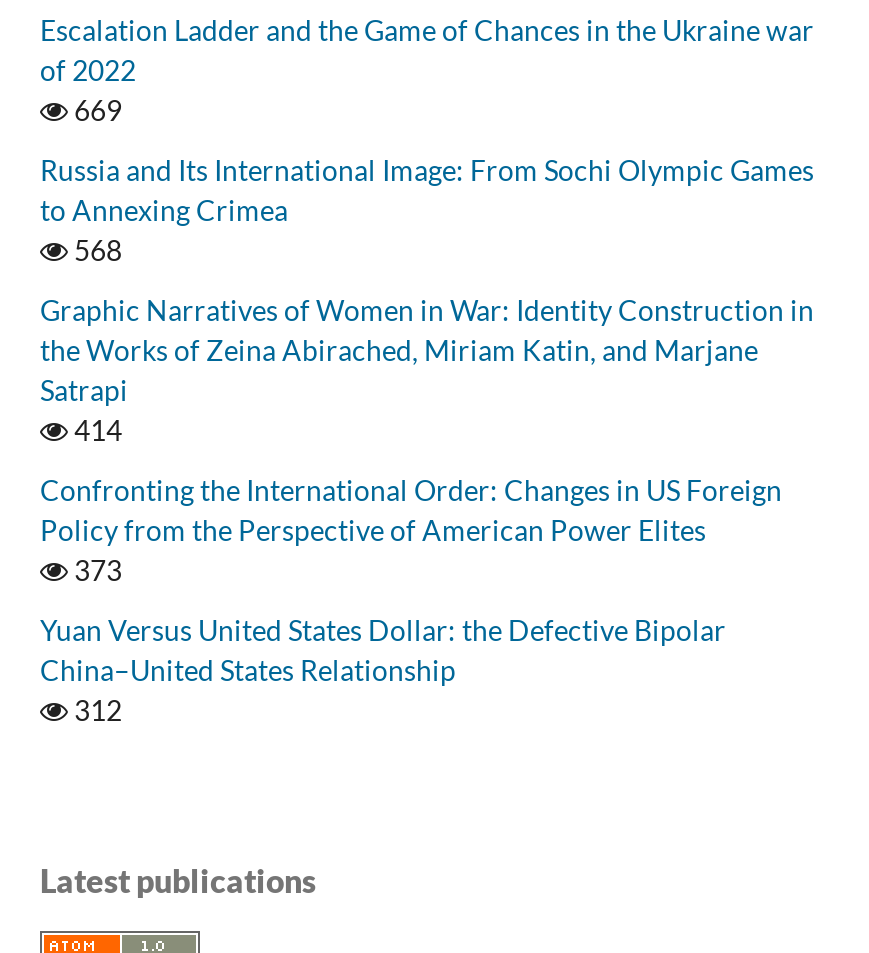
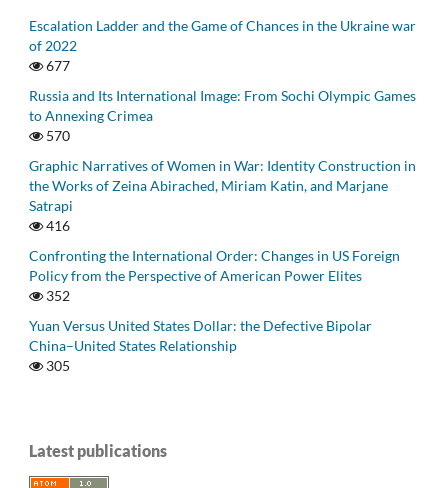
- 669
+ 677

- 568
+ 570

- 414
+ 416

- 373
+ 352

- 312
+ 305
